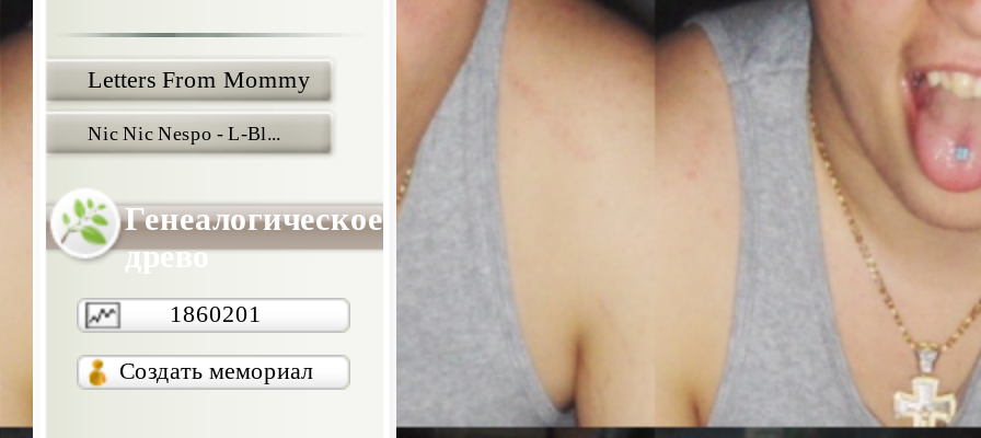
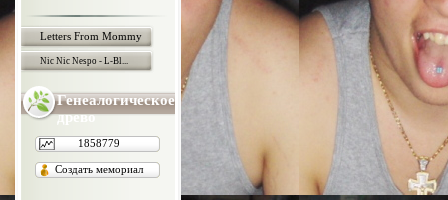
- 1860201
+ 1858779
